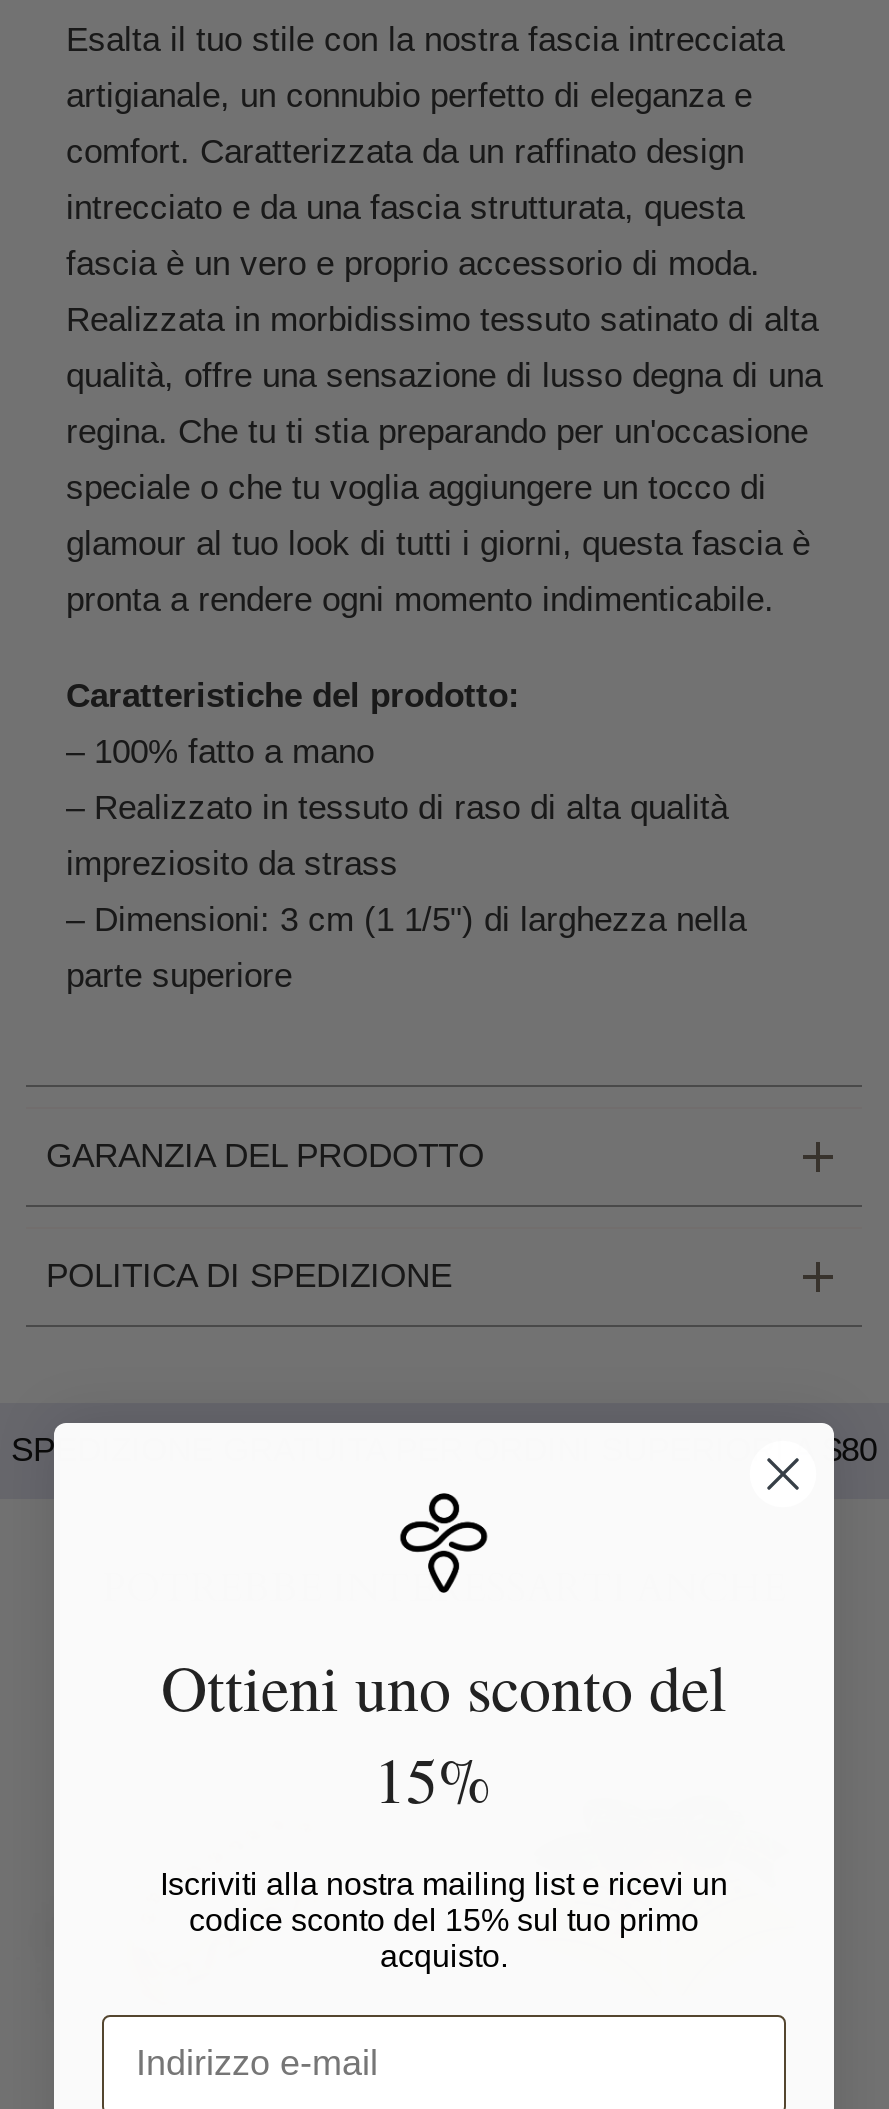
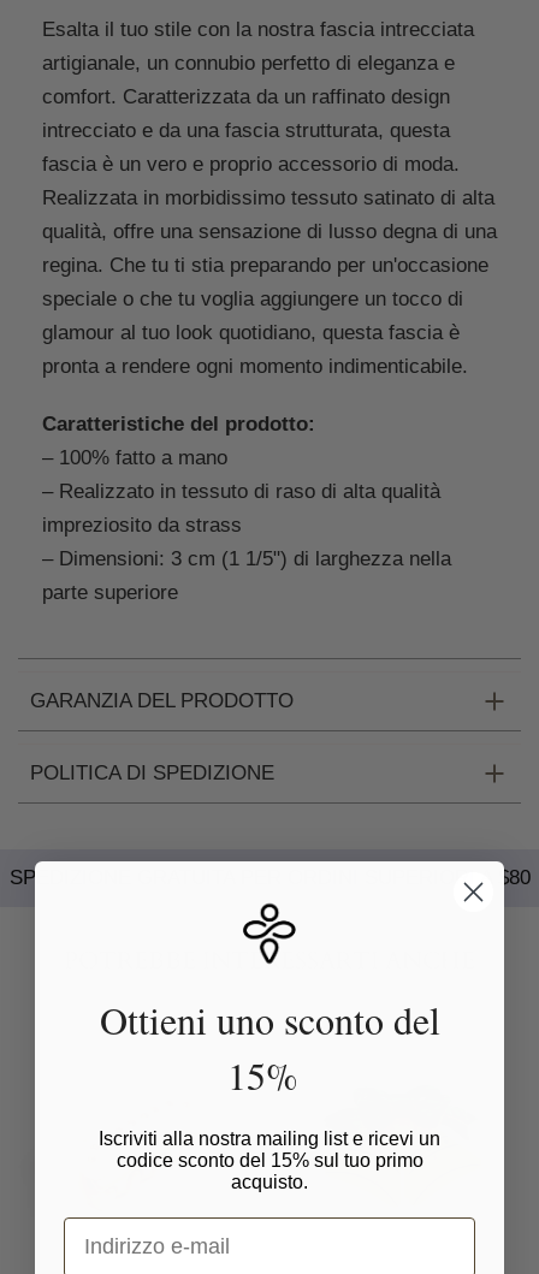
- glamour al tuo look di tutti i giorni, questa fascia è
+ glamour al tuo look quotidiano, questa fascia è
